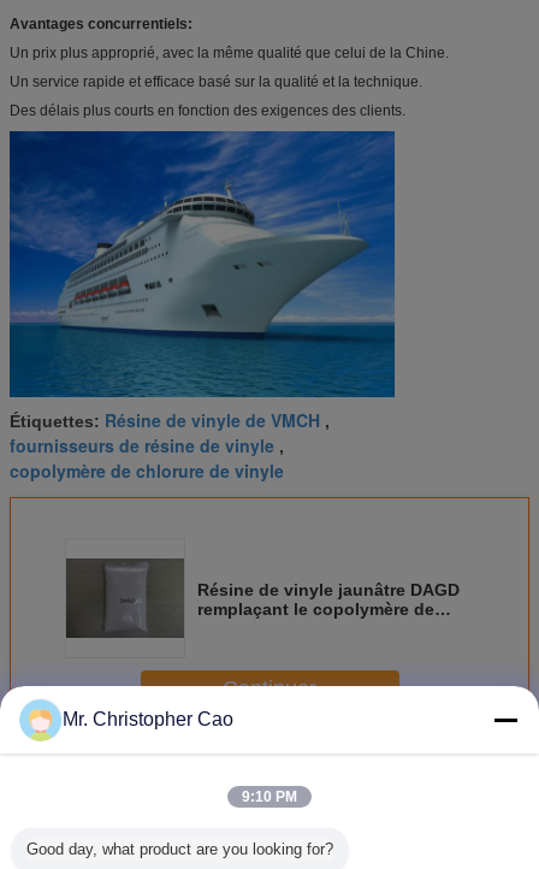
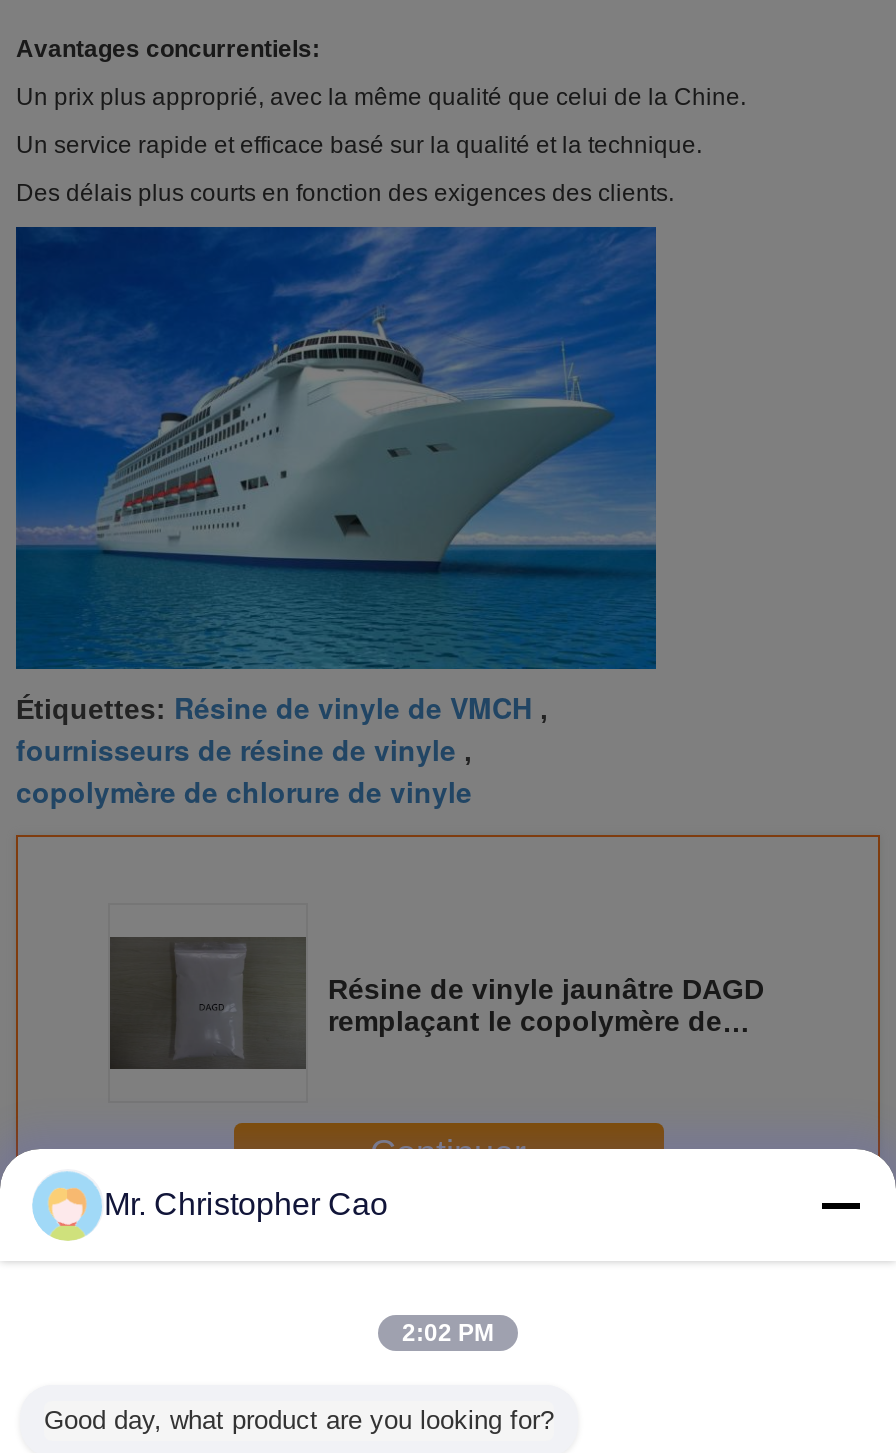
- 9:10 PM
+ 2:02 PM
